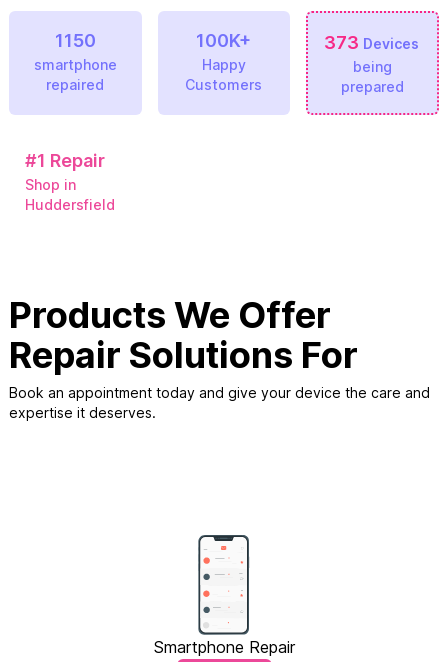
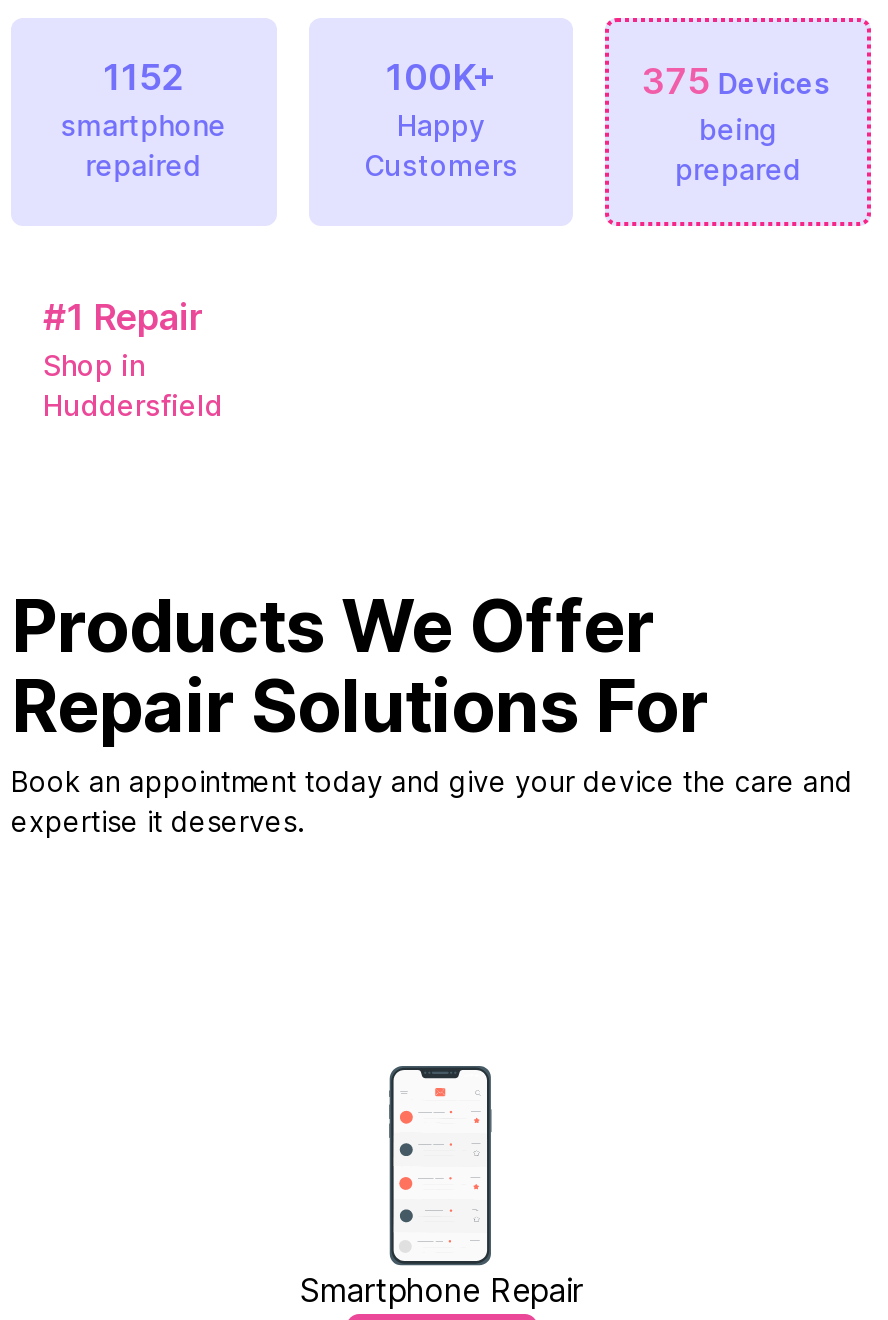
- 1150
+ 1152

- 373 Devices
+ 375 Devices
